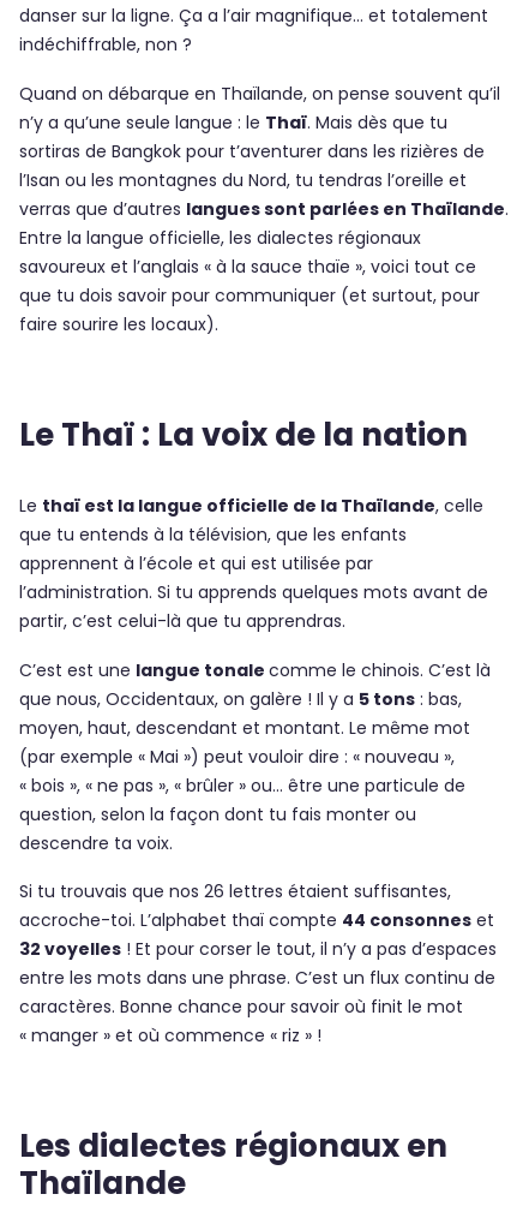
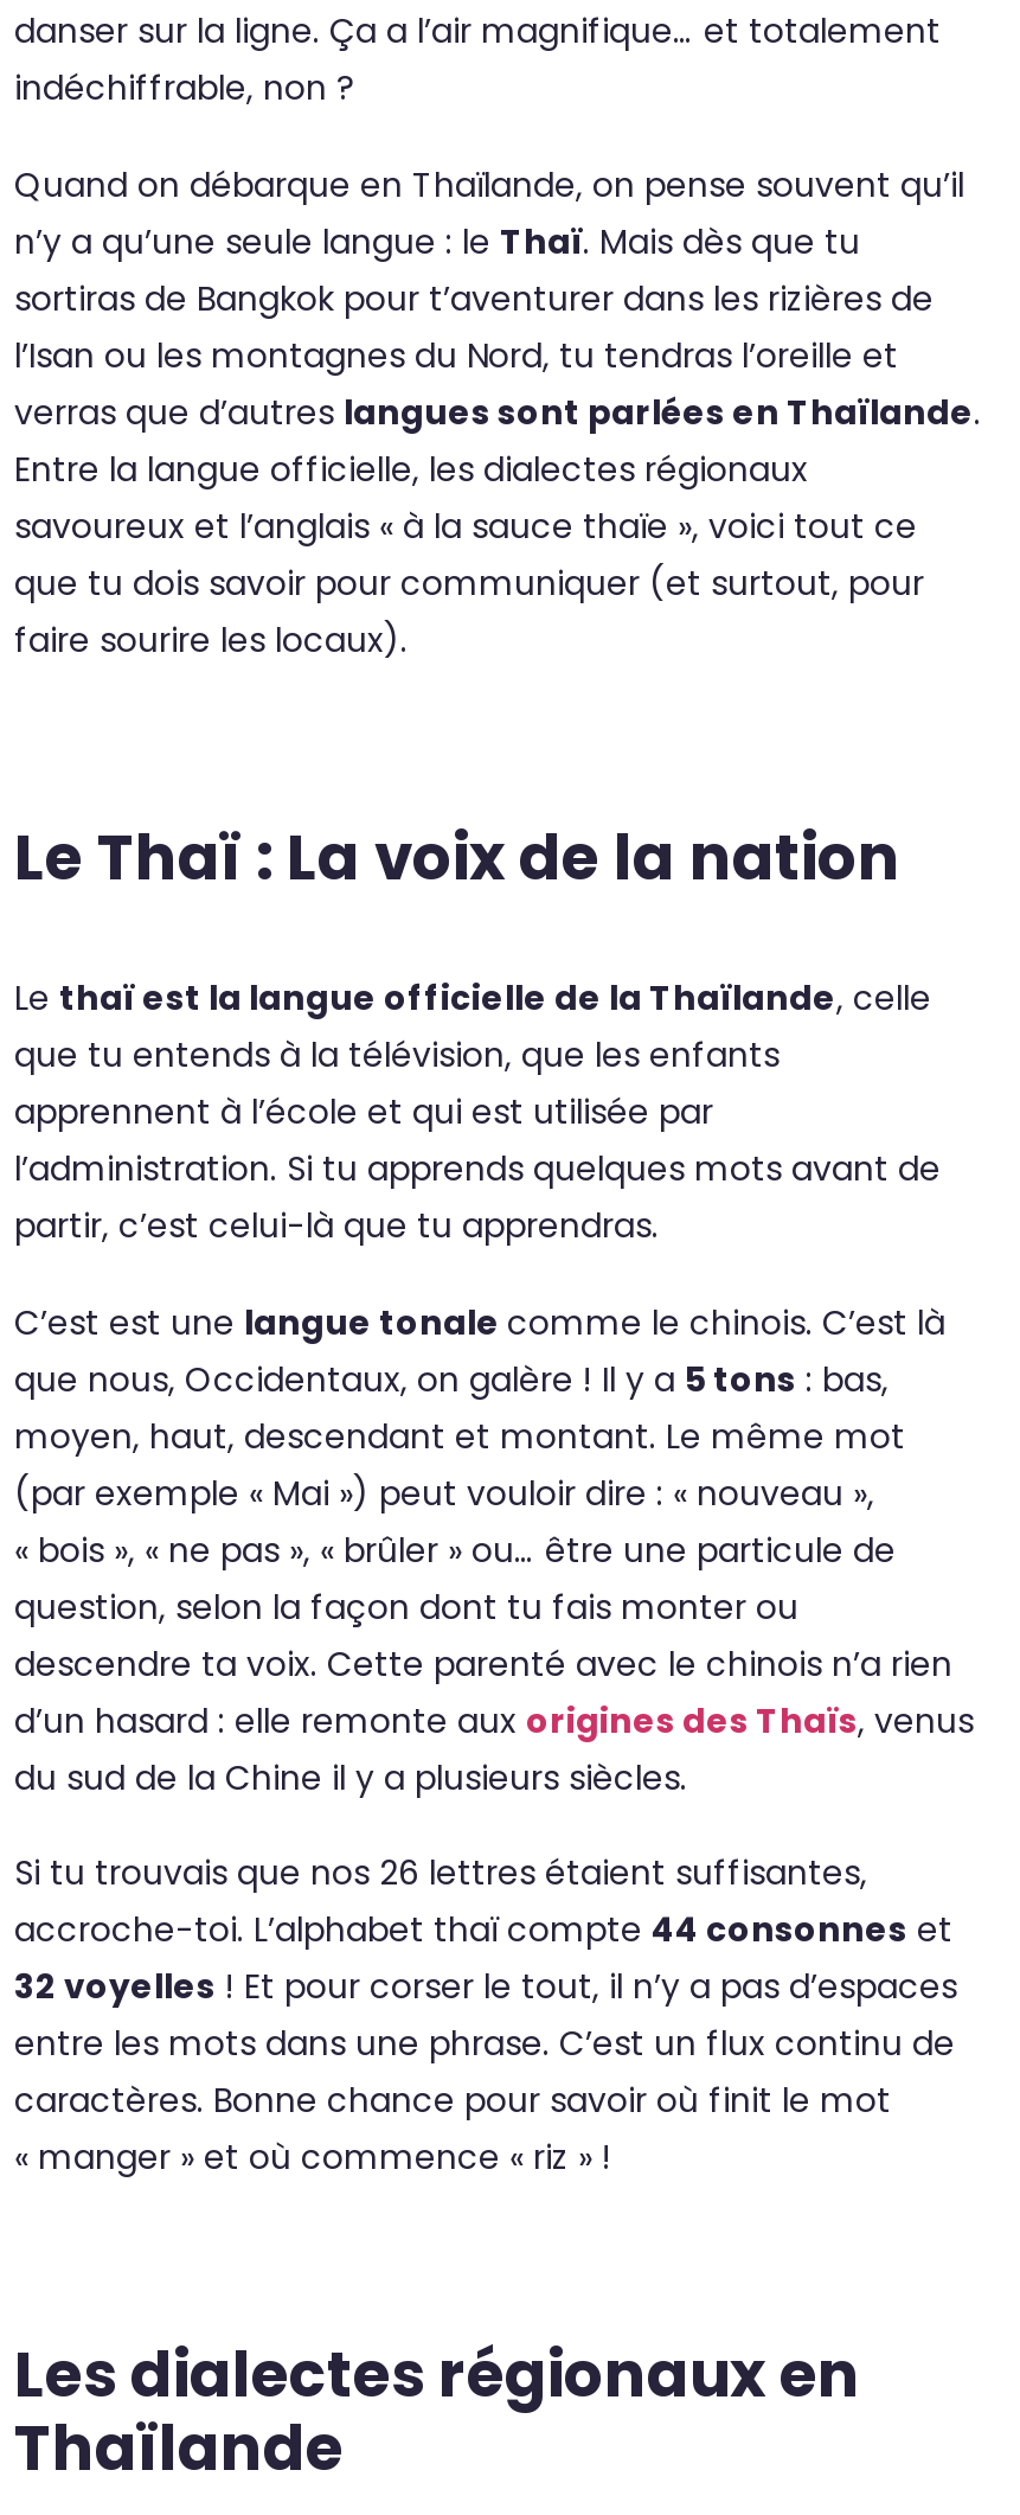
- descendre ta voix.
+ descendre ta voix. Cette parenté avec le chinois n’a rien
+ d’un hasard : elle remonte aux origines des Thaïs, venus
+ du sud de la Chine il y a plusieurs siècles.
